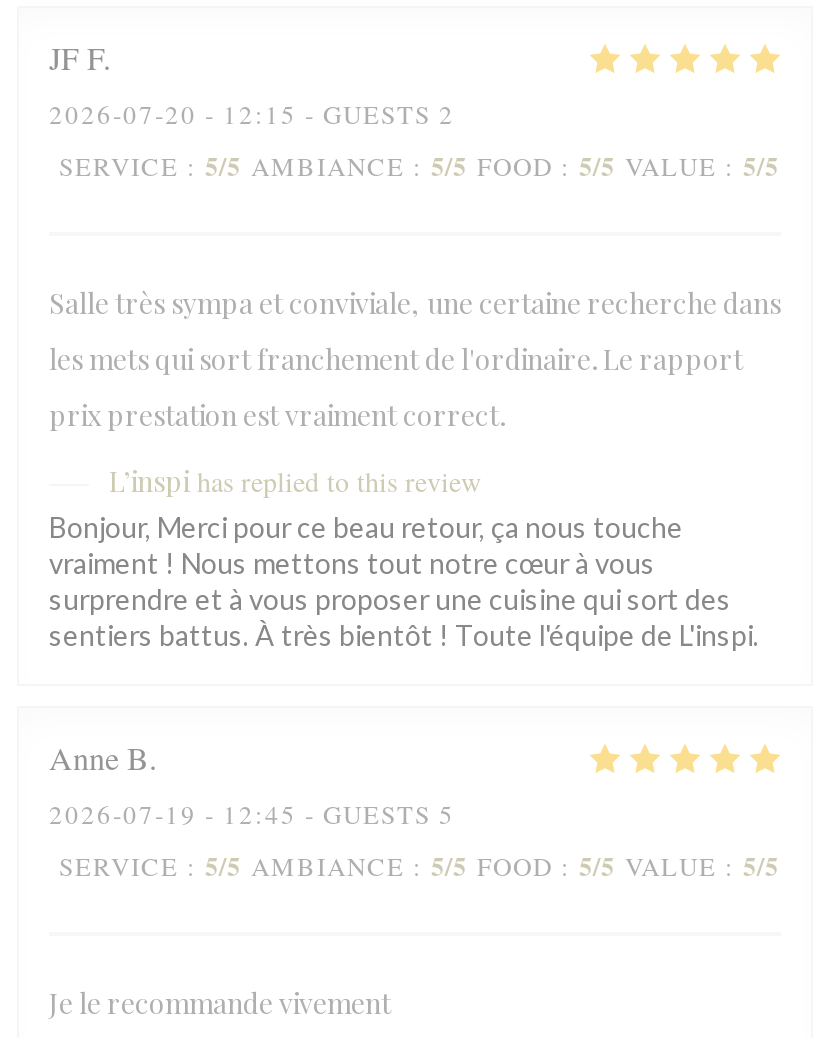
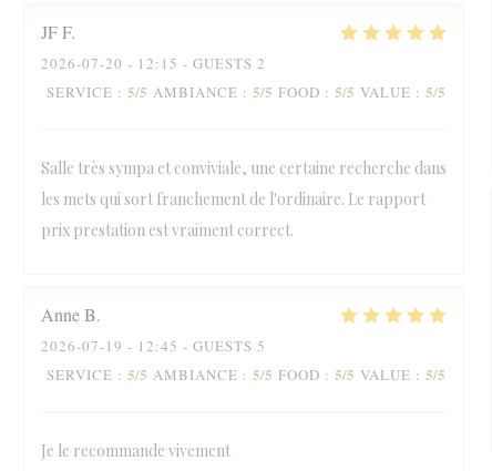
- L’inspi has replied to this review
- Bonjour, Merci pour ce beau retour, ça nous touche
- vraiment ! Nous mettons tout notre cœur à vous
- surprendre et à vous proposer une cuisine qui sort des
- sentiers battus. À très bientôt ! Toute l'équipe de L'inspi.
